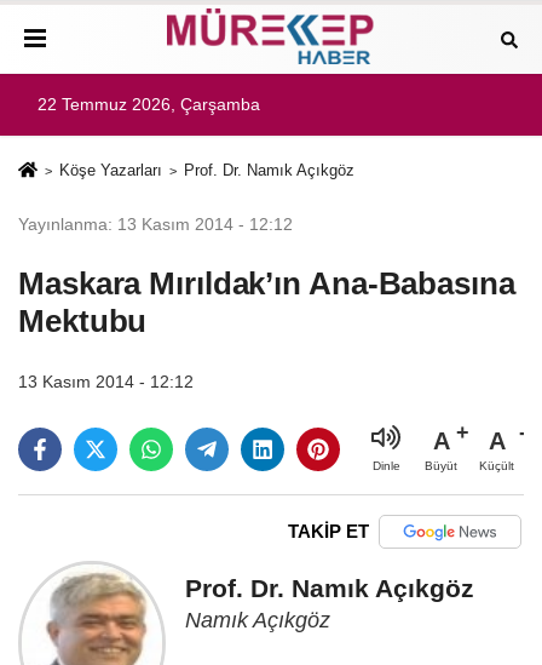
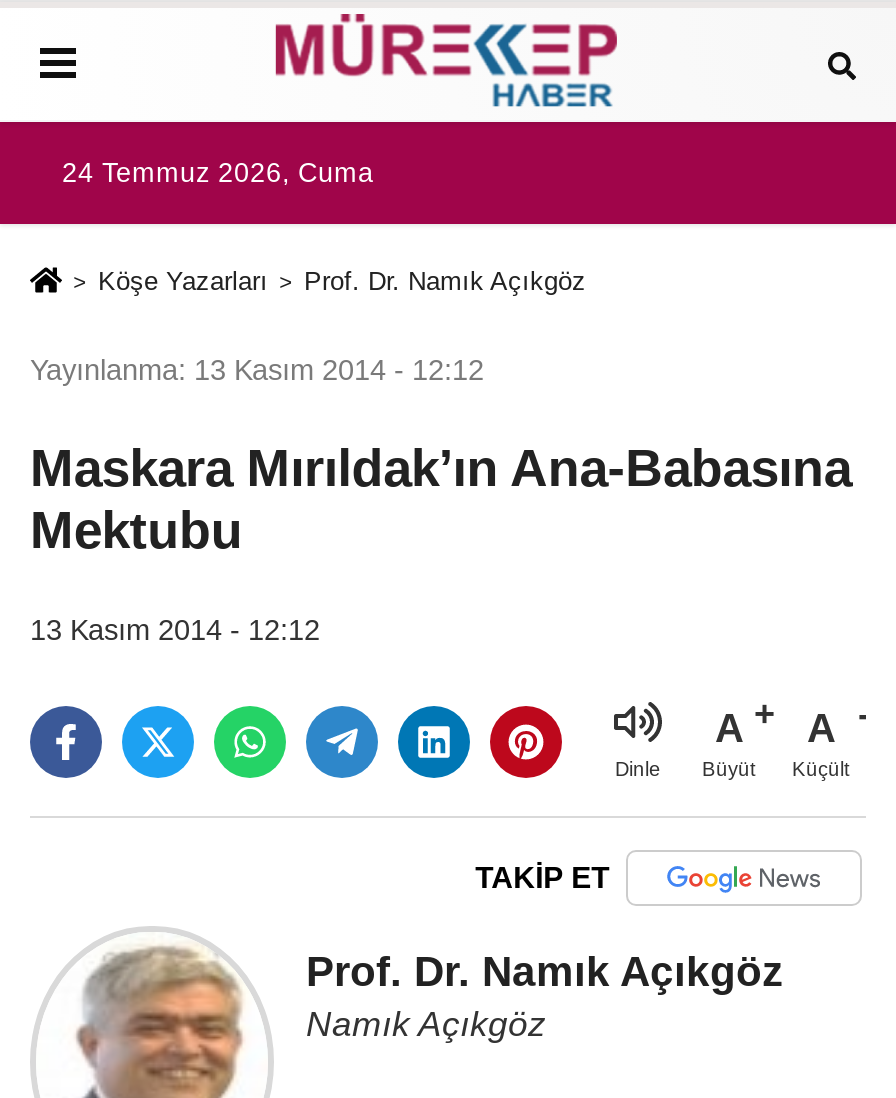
- 22 Temmuz 2026, Çarşamba
+ 24 Temmuz 2026, Cuma
